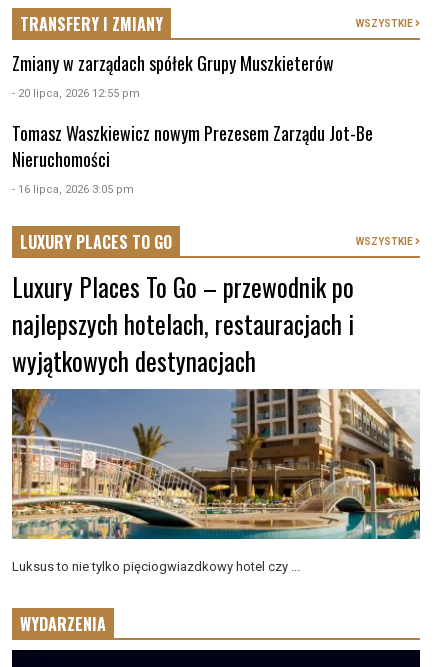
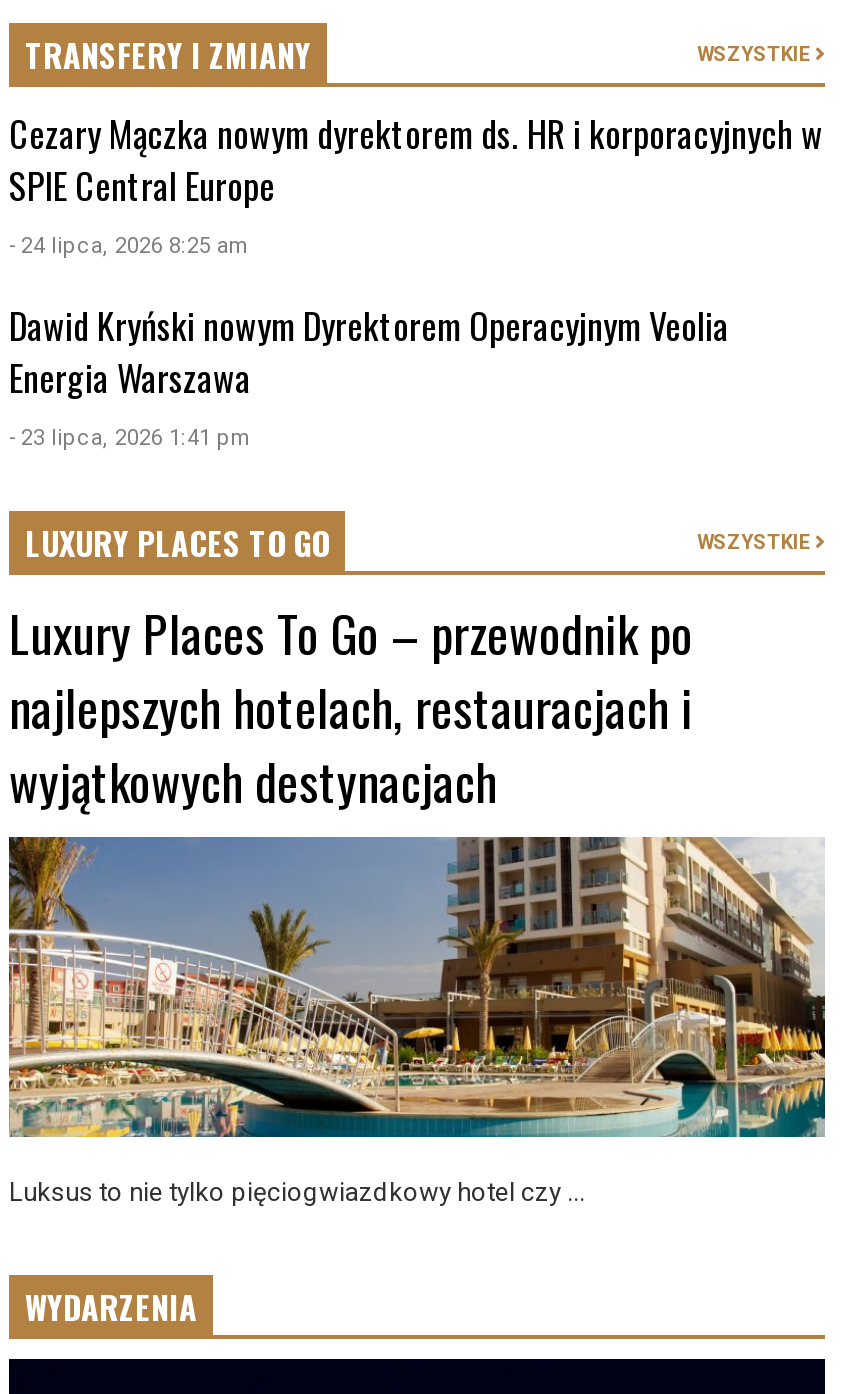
- Zmiany w zarządach spółek Grupy Muszkieterów
- - 20 lipca, 2026 12:55 pm
+ Cezary Mączka nowym dyrektorem ds. HR i korporacyjnych w
+ SPIE Central Europe
+ - 24 lipca, 2026 8:25 am

- Tomasz Waszkiewicz nowym Prezesem Zarządu Jot-Be
- Nieruchomości
- - 16 lipca, 2026 3:05 pm
+ Dawid Kryński nowym Dyrektorem Operacyjnym Veolia
+ Energia Warszawa
+ - 23 lipca, 2026 1:41 pm
